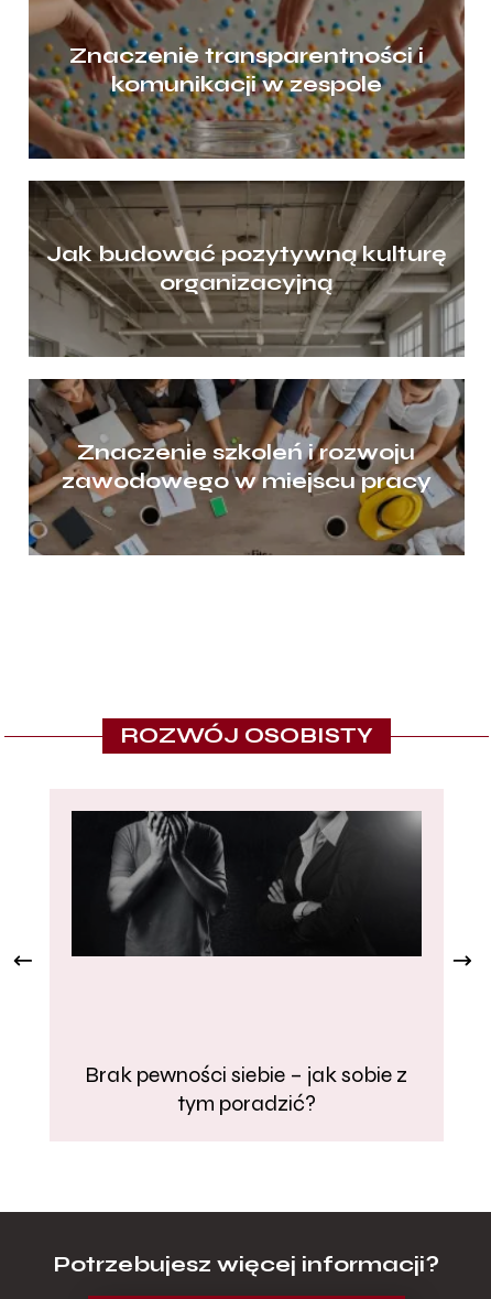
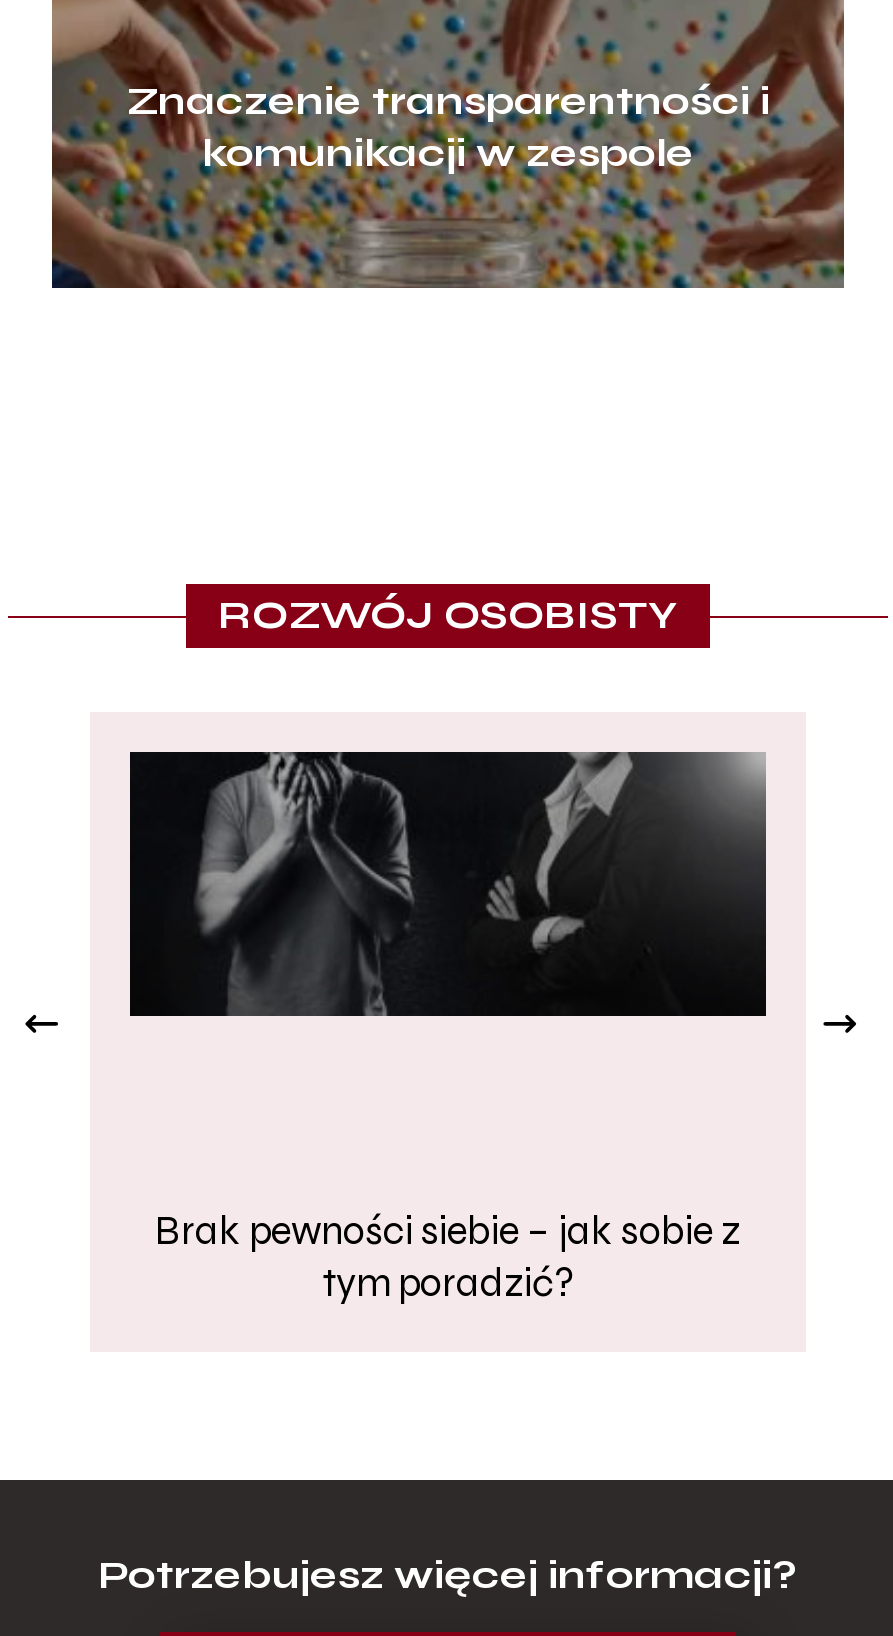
- [image]
- Jak budować pozytywną kulturę
- organizacyjną

- [image]
- Znaczenie szkoleń i rozwoju
- zawodowego w miejscu pracy
